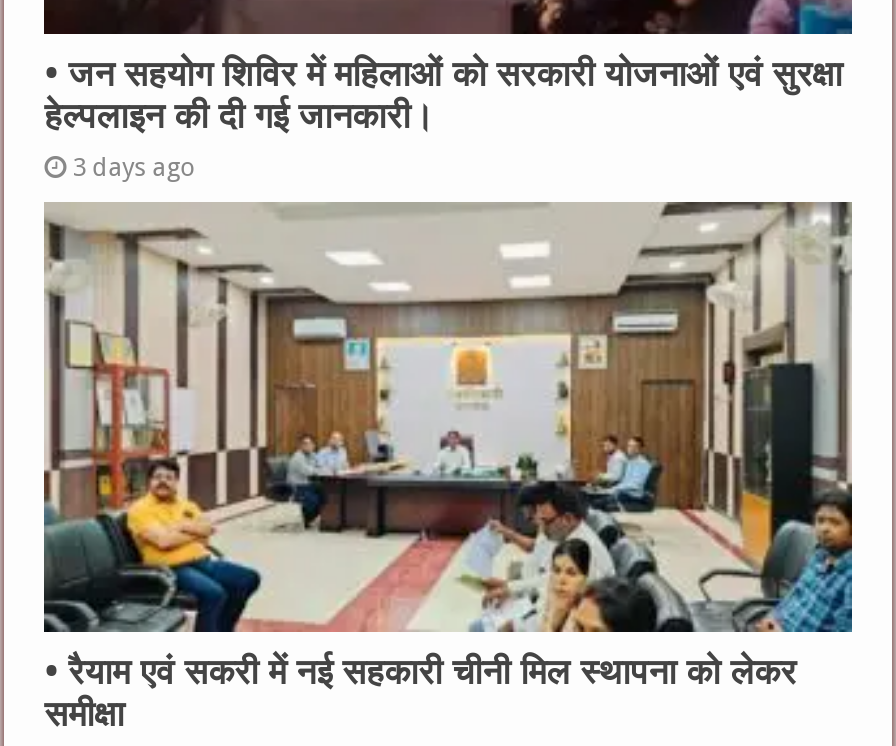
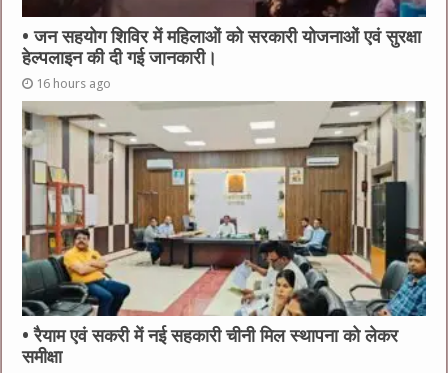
- 3 days ago
+ 16 hours ago
